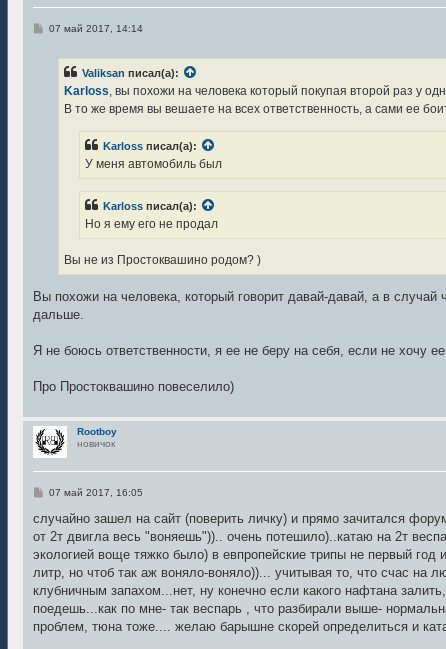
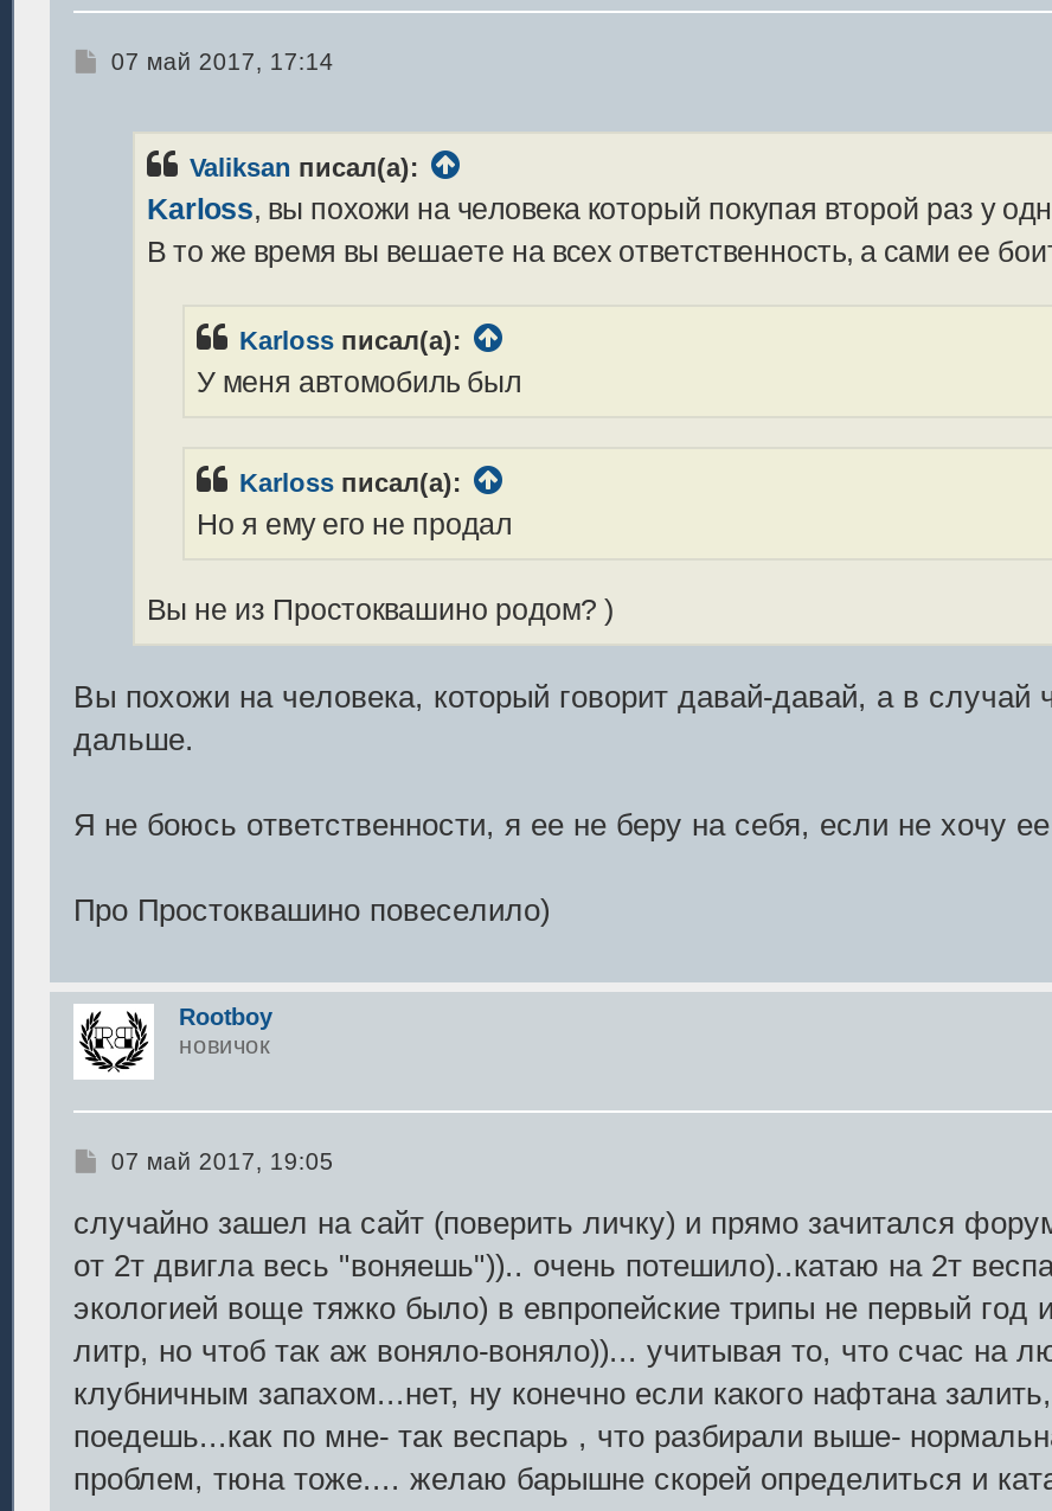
- 07 май 2017, 14:14
+ 07 май 2017, 17:14

- 07 май 2017, 16:05
+ 07 май 2017, 19:05
